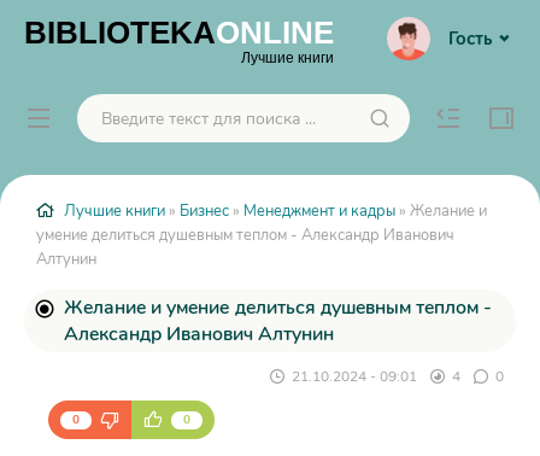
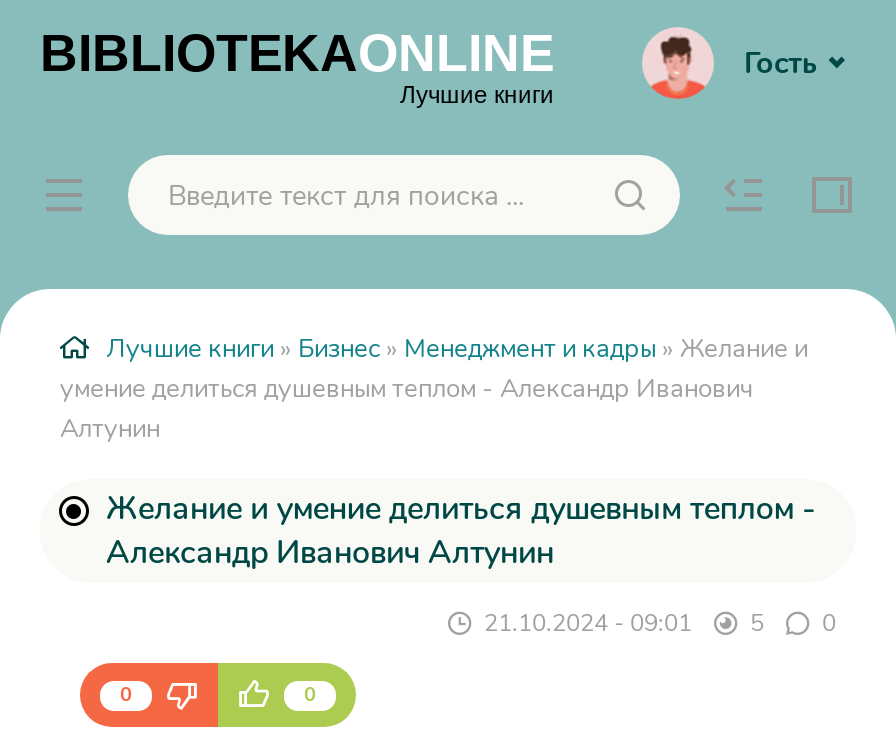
- 21.10.2024 - 09:01 4 0
+ 21.10.2024 - 09:01 5 0
